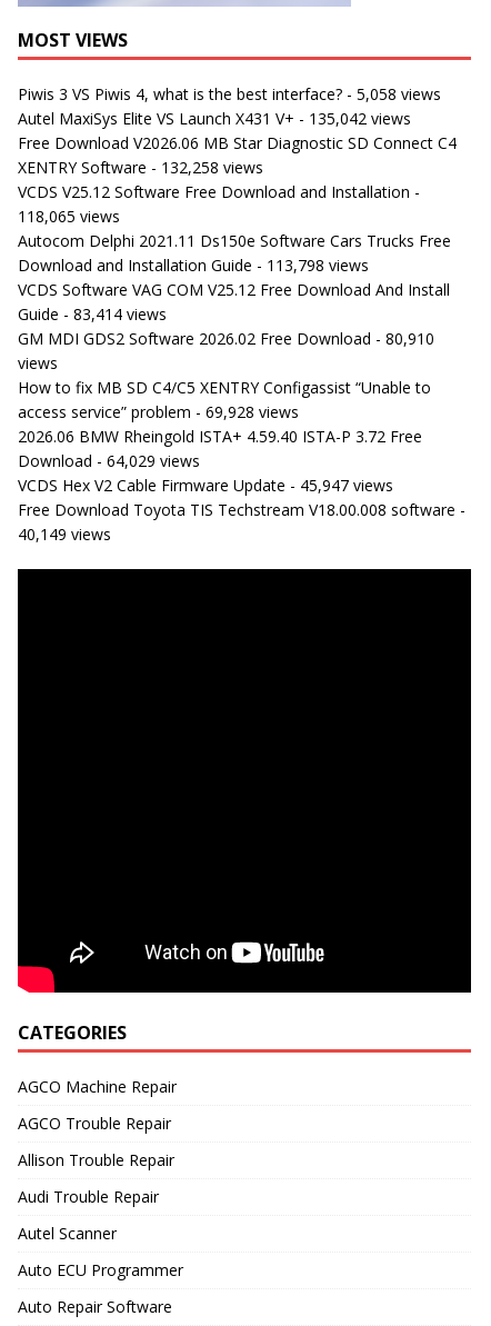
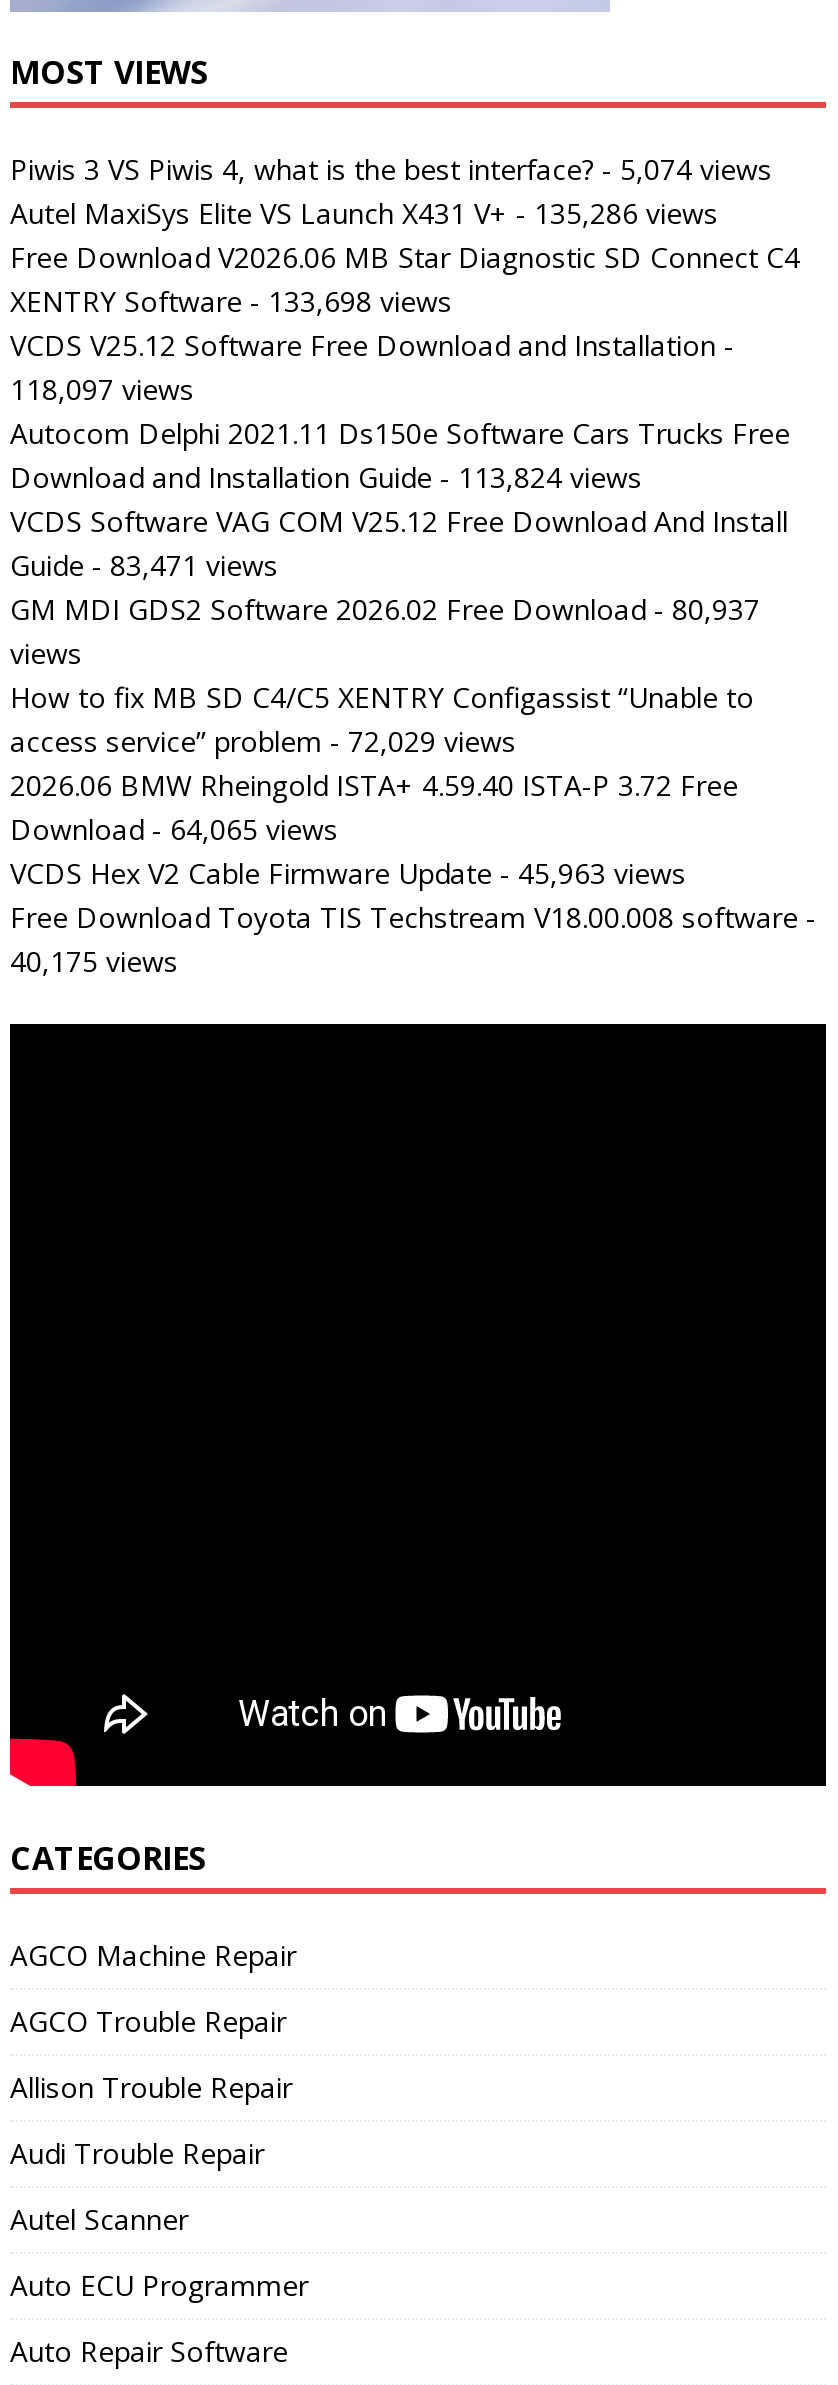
- Piwis 3 VS Piwis 4, what is the best interface? - 5,058 views
+ Piwis 3 VS Piwis 4, what is the best interface? - 5,074 views

- Autel MaxiSys Elite VS Launch X431 V+ - 135,042 views
+ Autel MaxiSys Elite VS Launch X431 V+ - 135,286 views

- XENTRY Software - 132,258 views
+ XENTRY Software - 133,698 views

- 118,065 views
+ 118,097 views

- Download and Installation Guide - 113,798 views
+ Download and Installation Guide - 113,824 views

- Guide - 83,414 views
+ Guide - 83,471 views

- GM MDI GDS2 Software 2026.02 Free Download - 80,910
+ GM MDI GDS2 Software 2026.02 Free Download - 80,937

- access service” problem - 69,928 views
+ access service” problem - 72,029 views

- Download - 64,029 views
+ Download - 64,065 views

- VCDS Hex V2 Cable Firmware Update - 45,947 views
+ VCDS Hex V2 Cable Firmware Update - 45,963 views

- 40,149 views
+ 40,175 views
